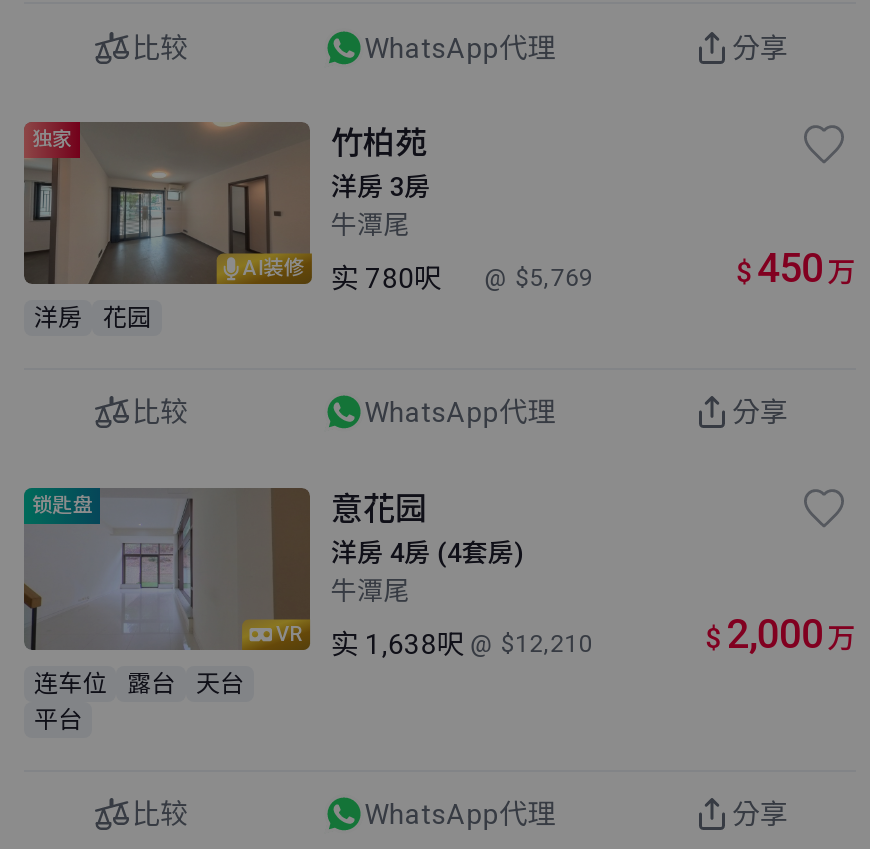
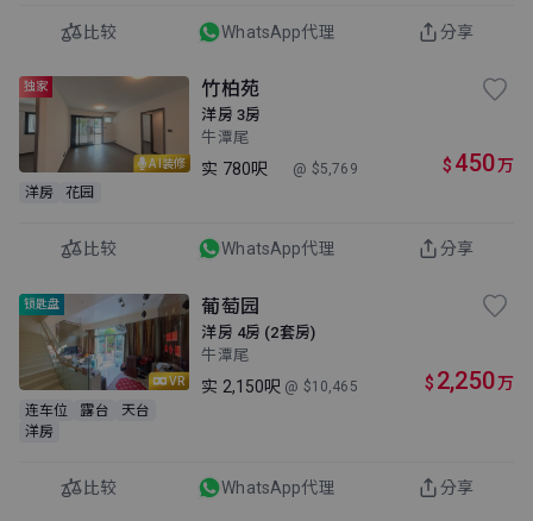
- [image]
- VR 实 1,638呎 @ $12,210
+ [image]
+ VR 实 2,150呎 @ $10,465

- 意花园
- 洋房 4房 (4套房)
+ 葡萄园
+ 洋房 4房 (2套房)

- $ 2,000 万
+ $ 2,250 万

- 平台
+ 洋房
